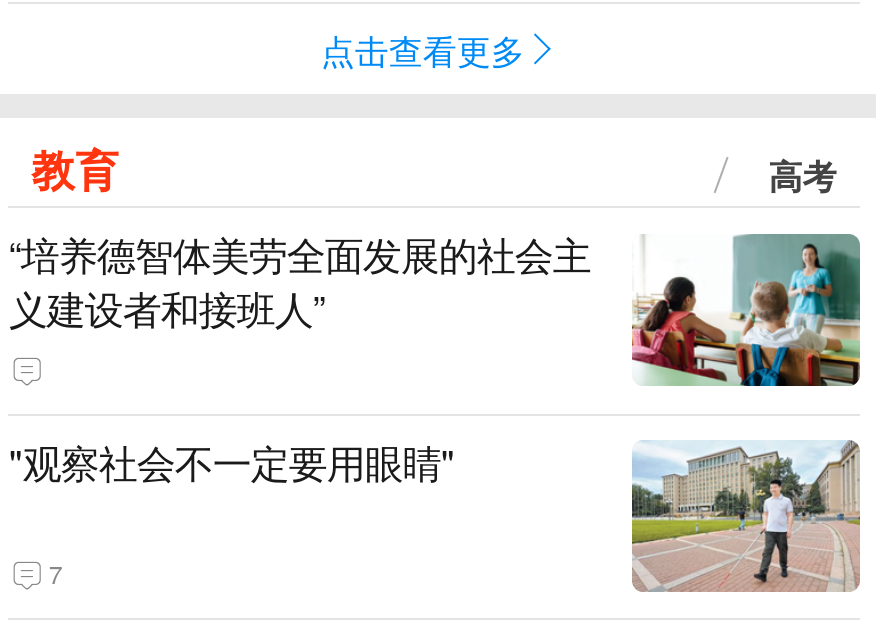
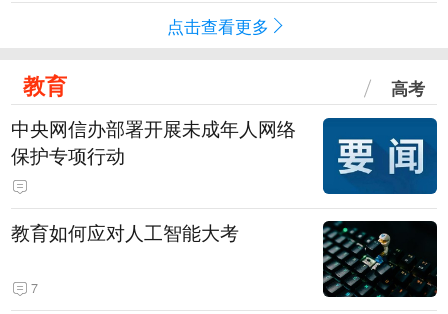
- [image]
- “培养德智体美劳全面发展的社会主
- 义建设者和接班人”
+ [image]
+ 中央网信办部署开展未成年人网络
+ 保护专项行动

- "观察社会不一定要用眼睛"
+ 教育如何应对人工智能大考

- [image]
+ [image]
